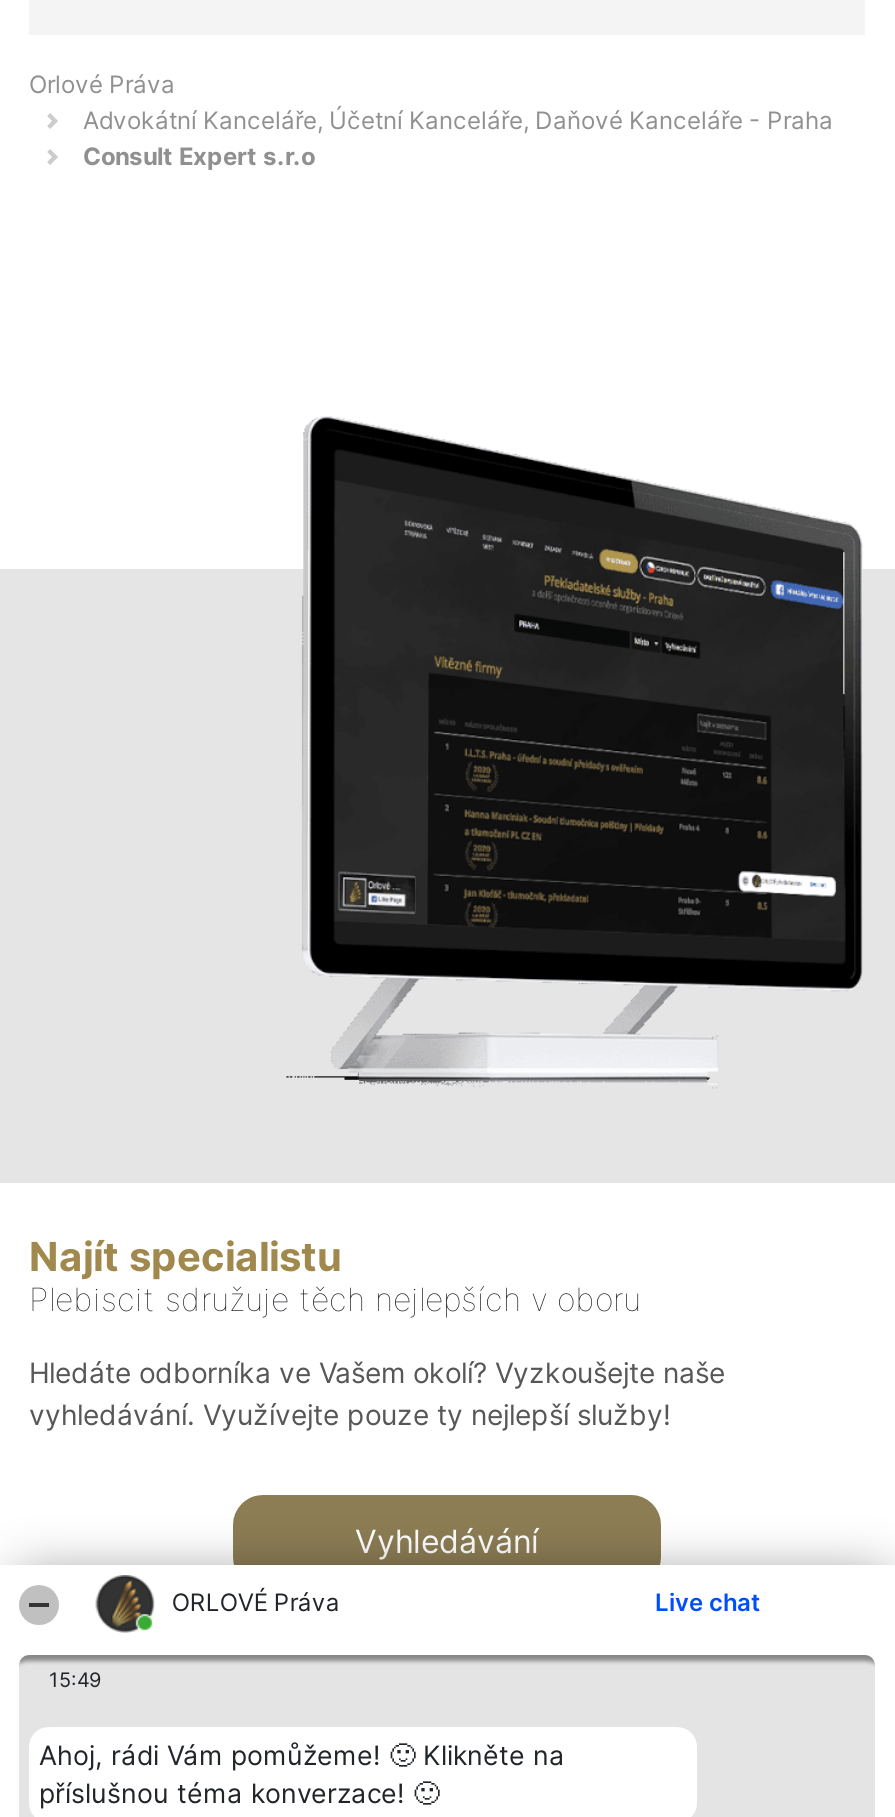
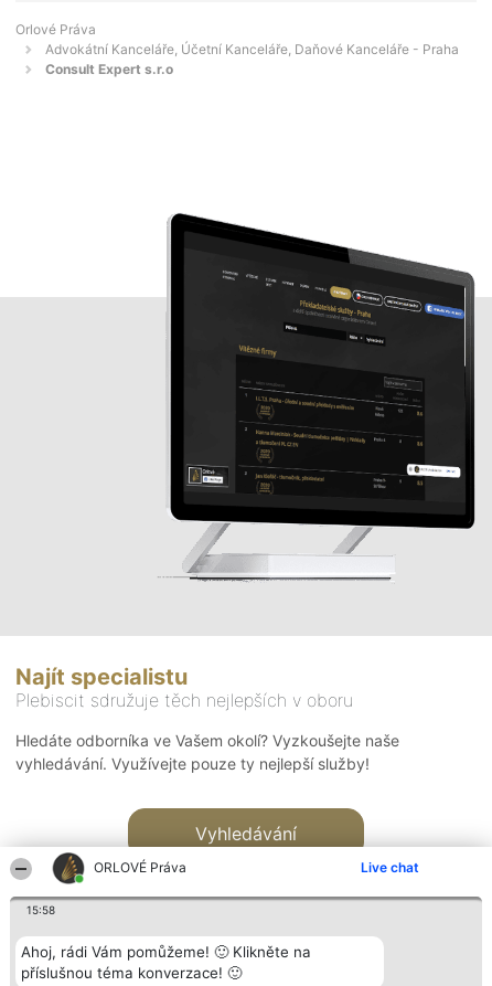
- 15:49
+ 15:58
